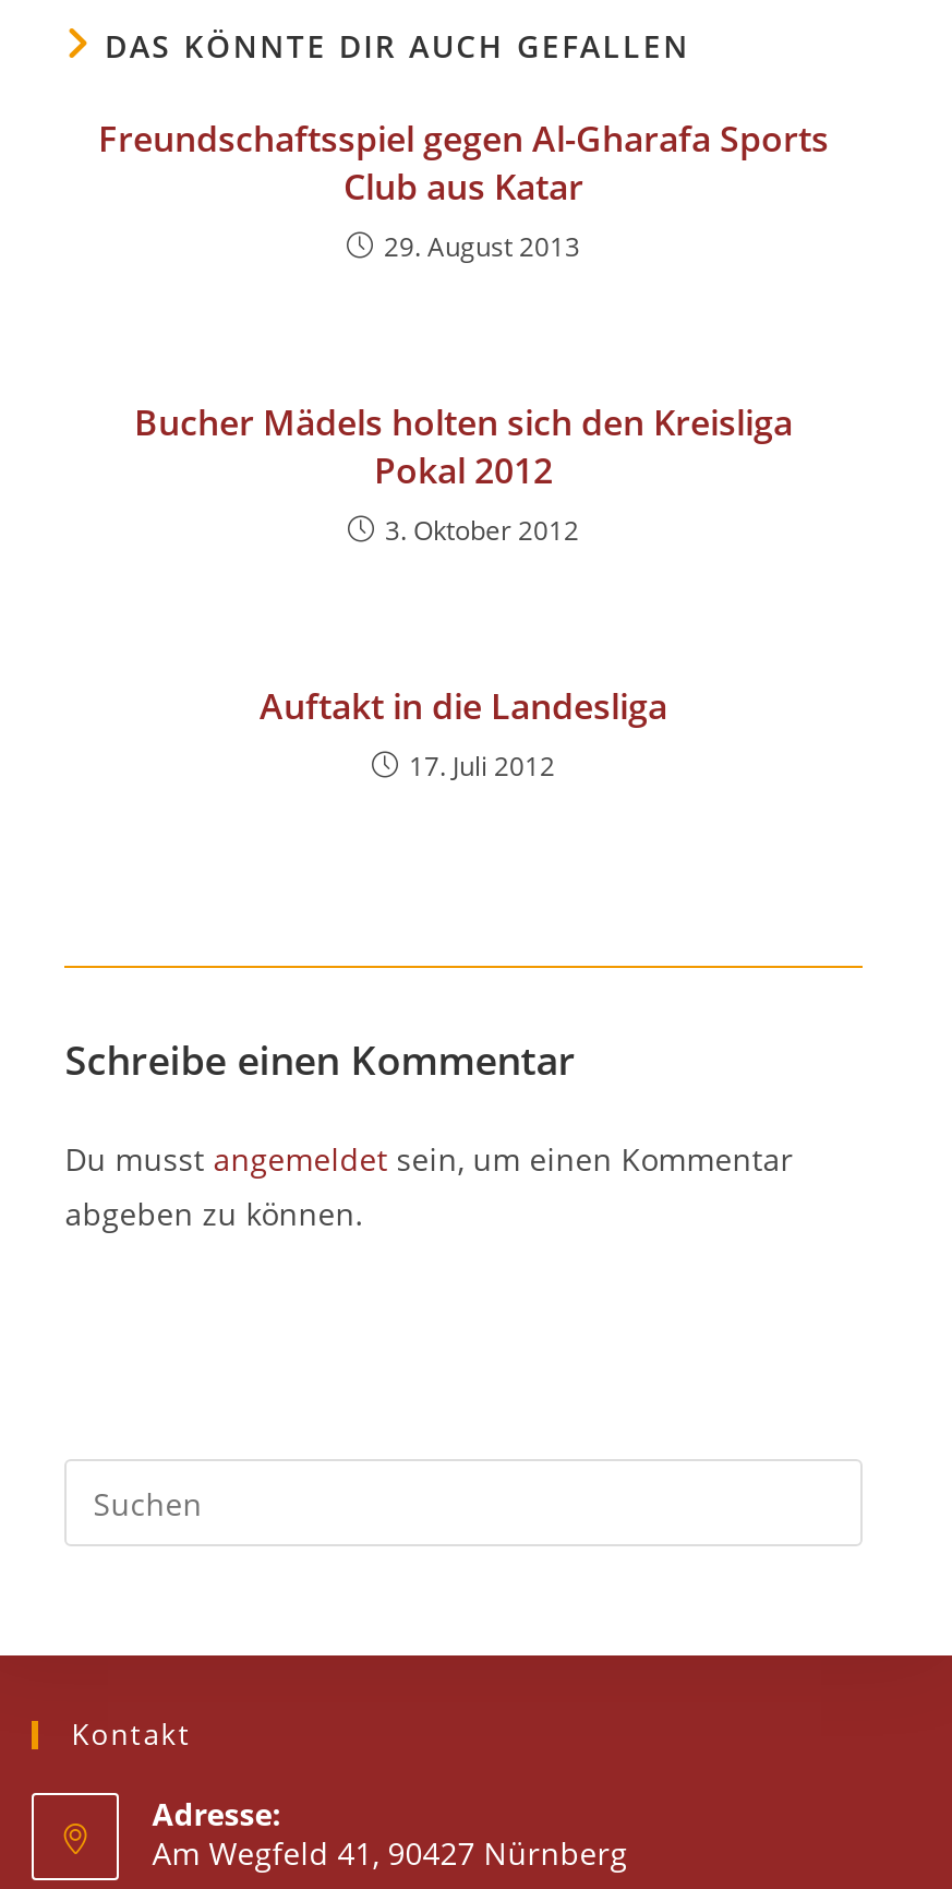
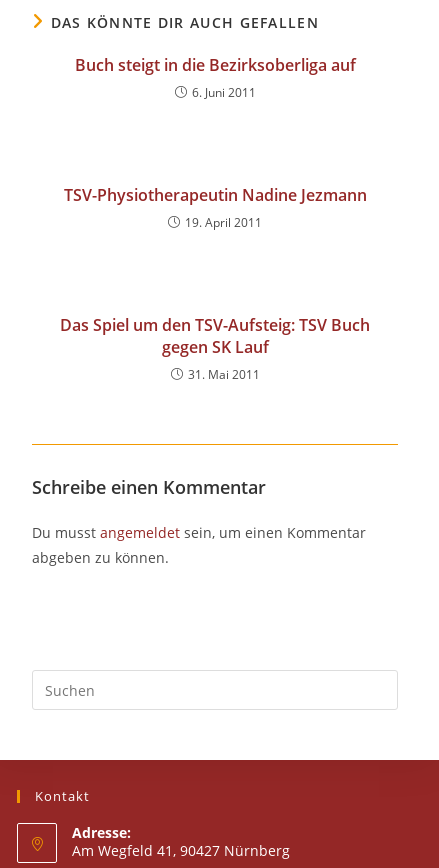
- Freundschaftsspiel gegen Al-Gharafa Sports
- Club aus Katar
- 29. August 2013
+ Buch steigt in die Bezirksoberliga auf
+ 6. Juni 2011

- Bucher Mädels holten sich den Kreisliga
- Pokal 2012
- 3. Oktober 2012
+ TSV-Physiotherapeutin Nadine Jezmann
+ 19. April 2011

- Auftakt in die Landesliga
- 17. Juli 2012
+ Das Spiel um den TSV-Aufsteig: TSV Buch
+ gegen SK Lauf
+ 31. Mai 2011
